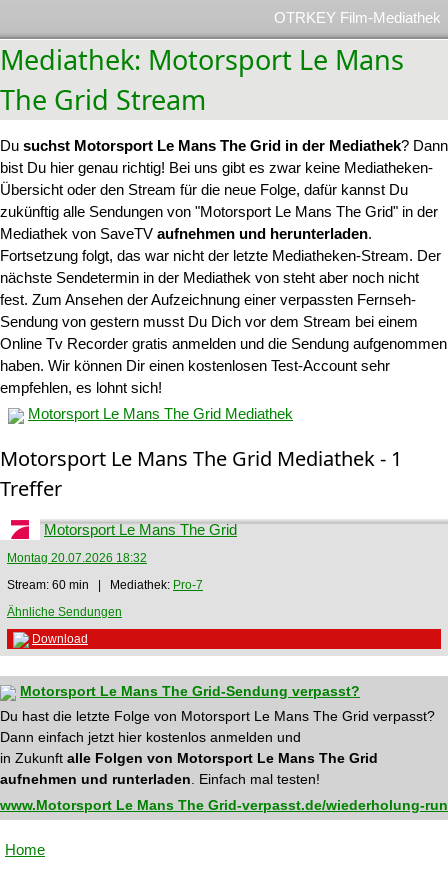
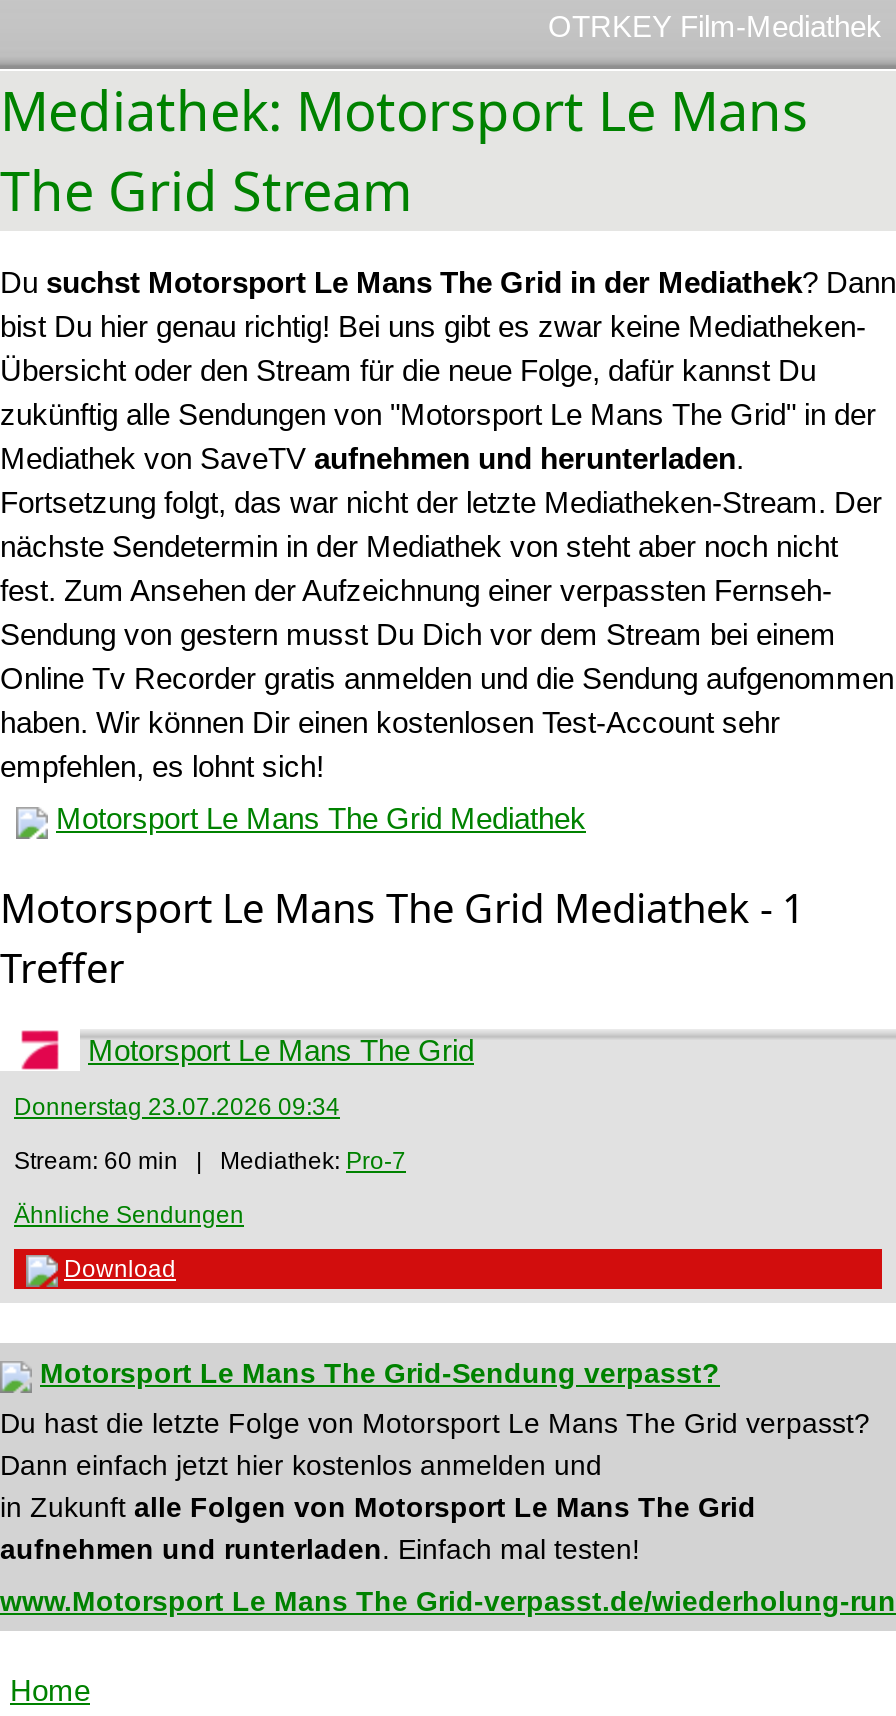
- Montag 20.07.2026 18:32
+ Donnerstag 23.07.2026 09:34
